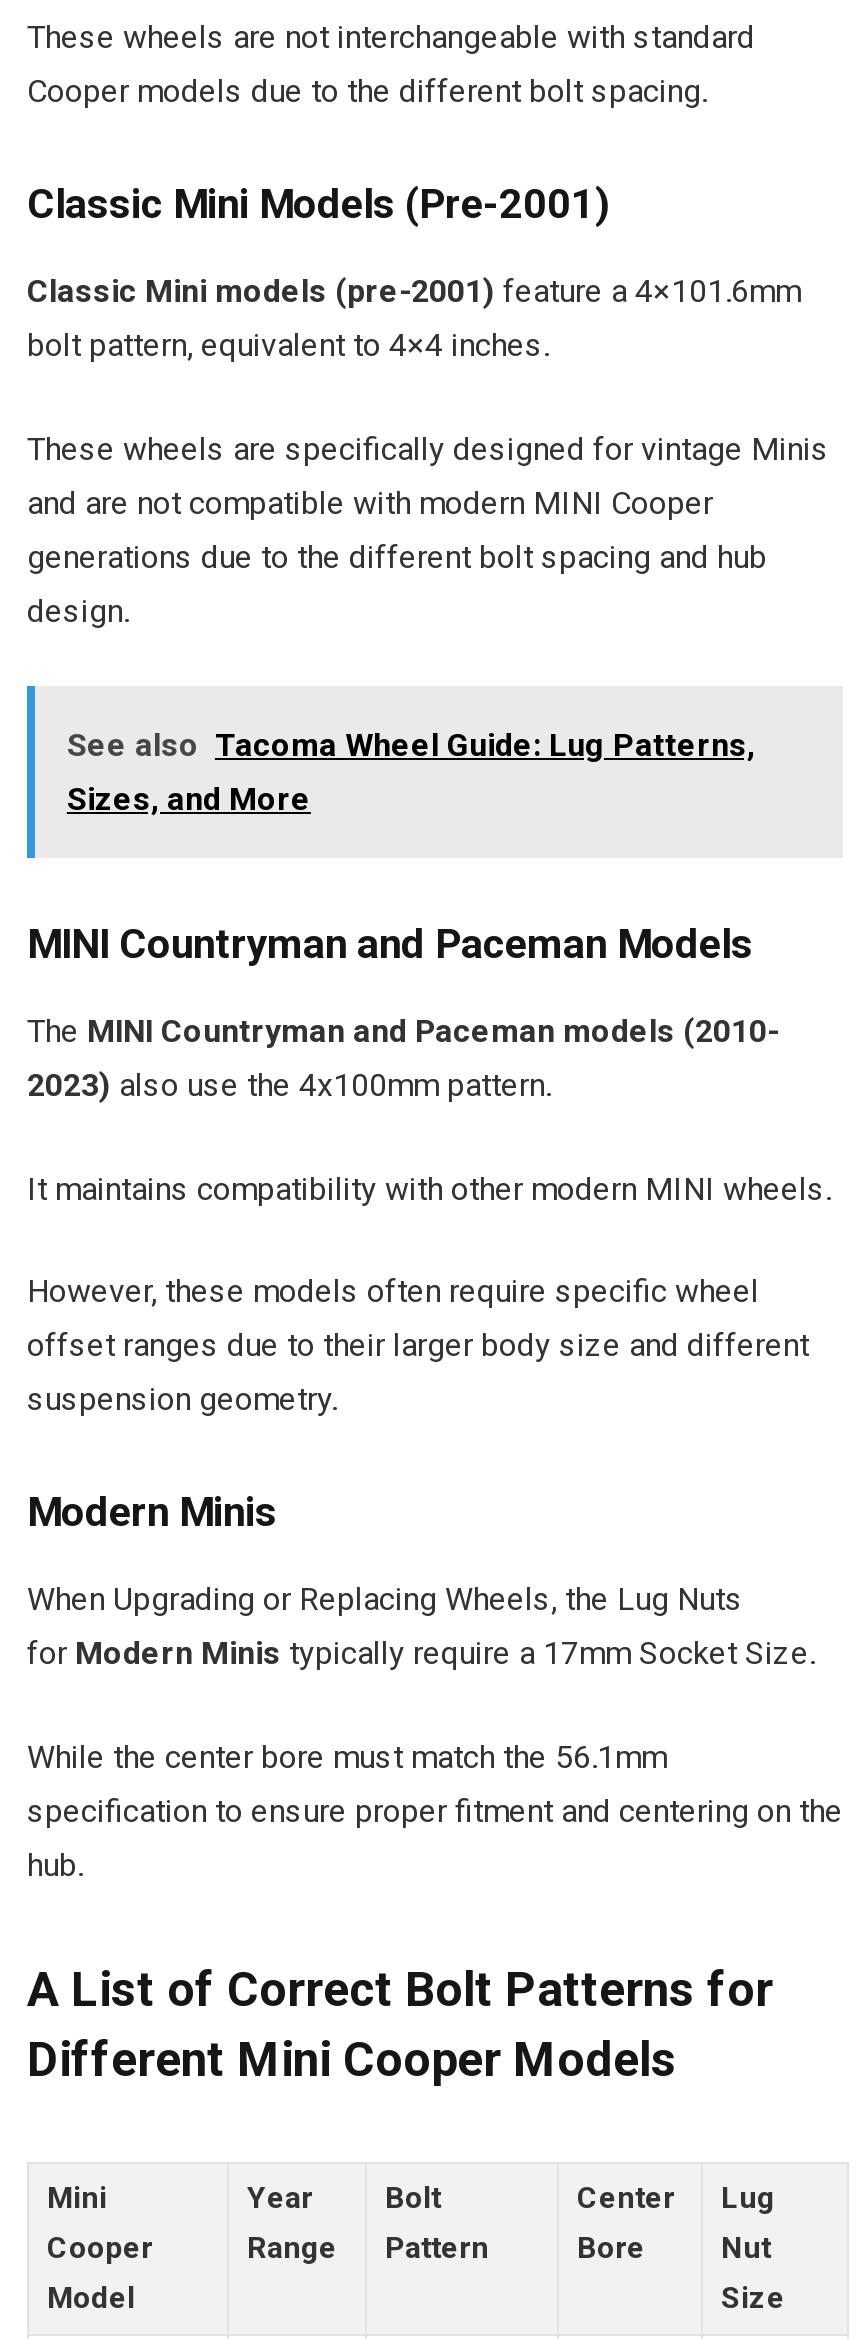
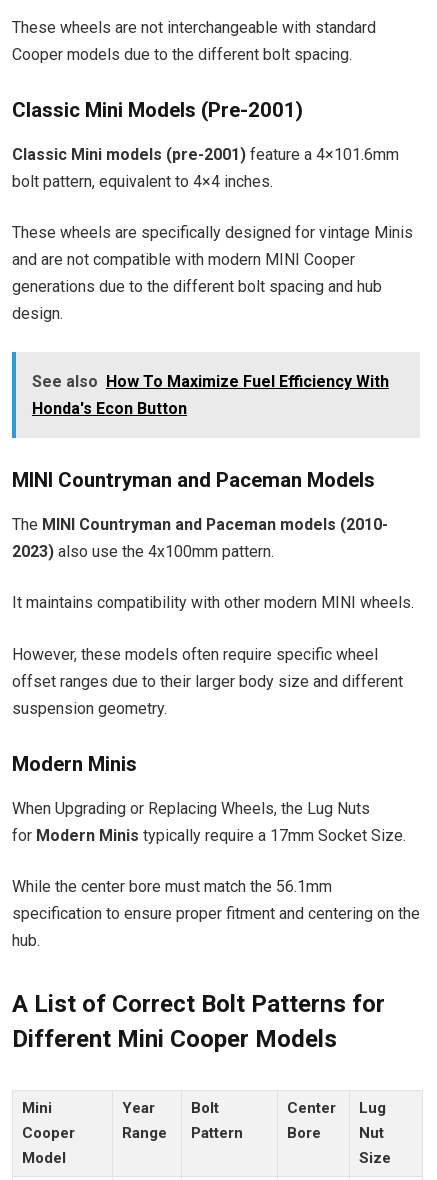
- See also Tacoma Wheel Guide: Lug Patterns,
- Sizes, and More
+ See also How To Maximize Fuel Efficiency With
+ Honda's Econ Button
